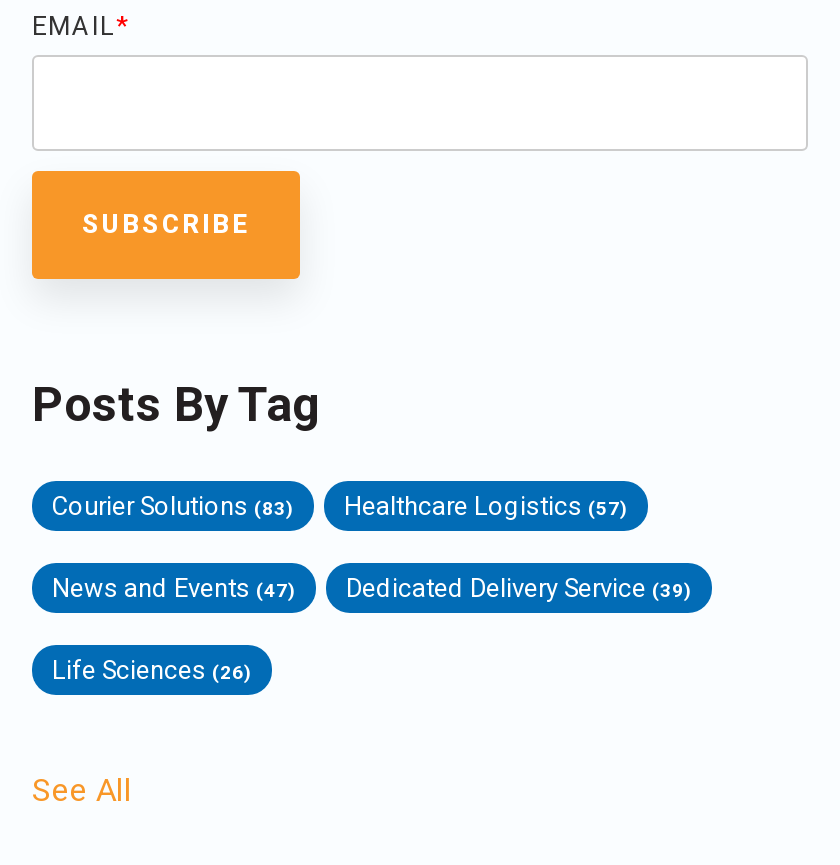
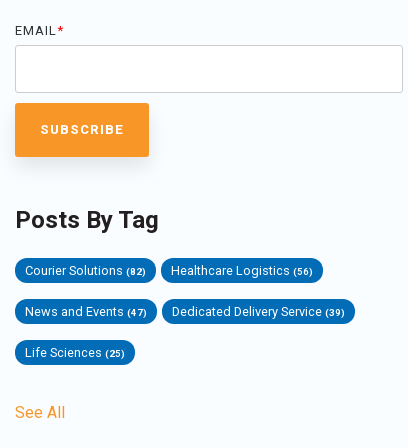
- Courier Solutions (83)
+ Courier Solutions (82)

- Healthcare Logistics (57)
+ Healthcare Logistics (56)

- Life Sciences (26)
+ Life Sciences (25)
